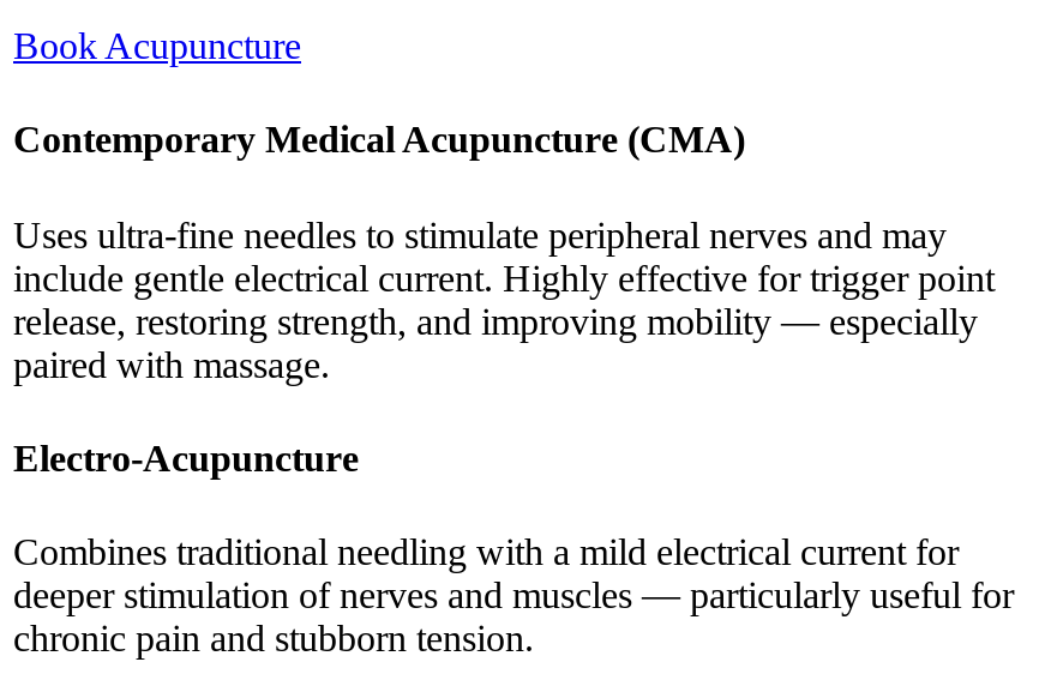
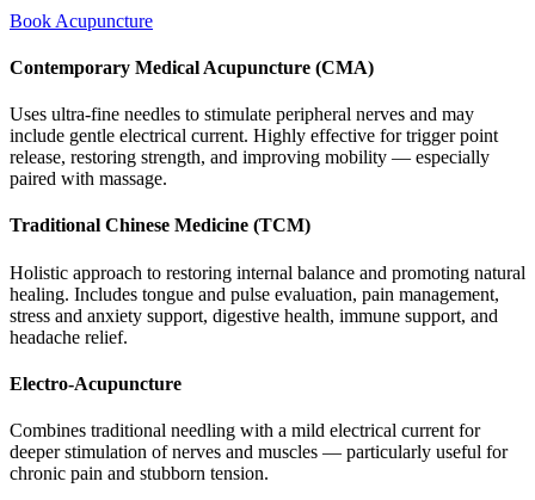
+ Traditional Chinese Medicine (TCM)
+ Holistic approach to restoring internal balance and promoting natural
+ healing. Includes tongue and pulse evaluation, pain management,
+ stress and anxiety support, digestive health, immune support, and
+ headache relief.
